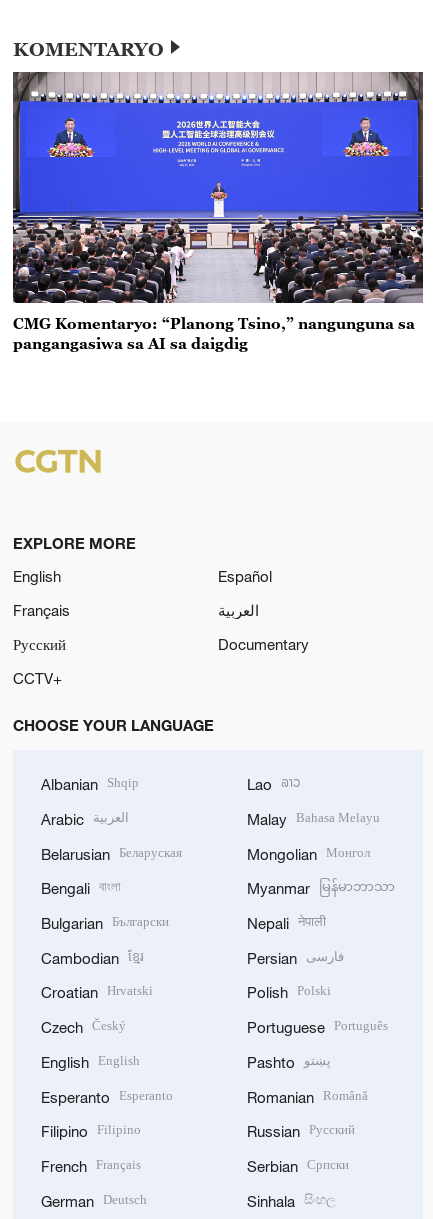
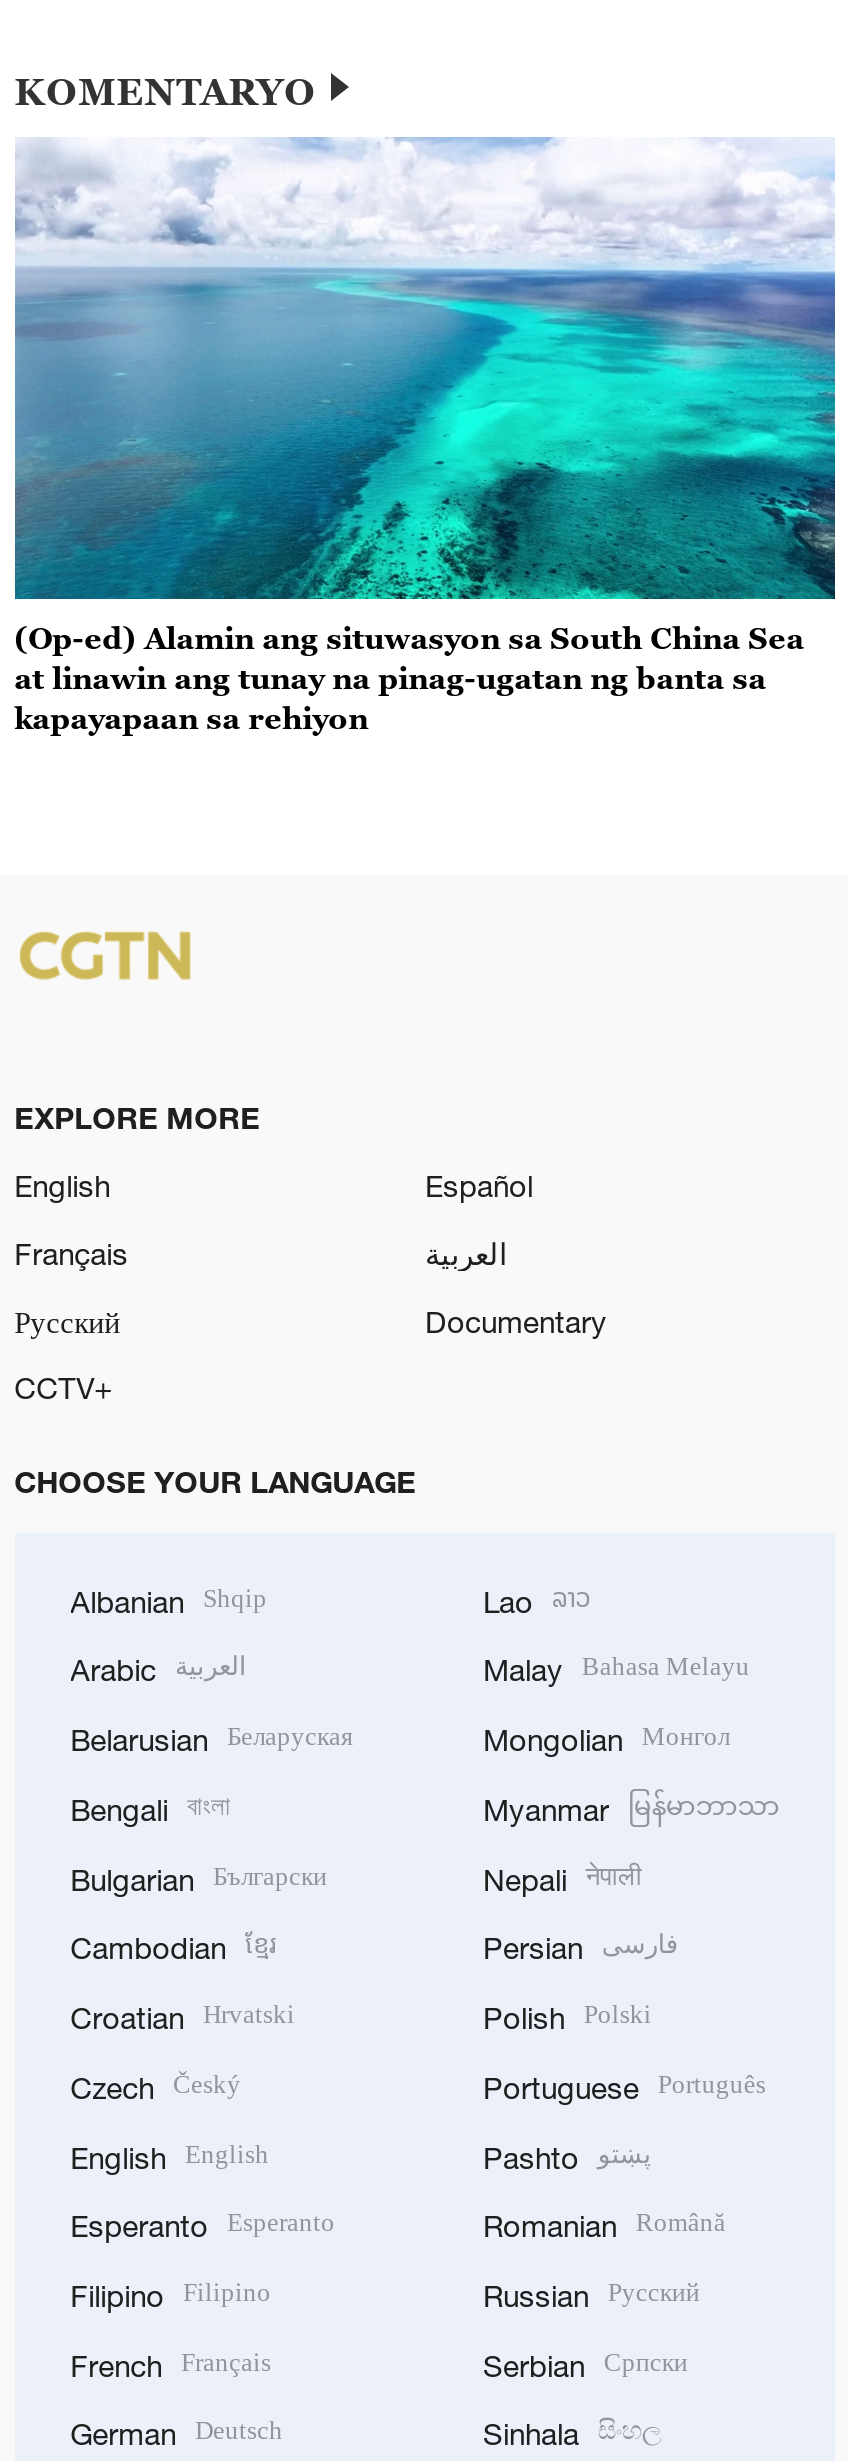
- [image]
- CMG Komentaryo: “Planong Tsino,” nangunguna sa
- pangangasiwa sa AI sa daigdig
+ [image]
+ (Op-ed) Alamin ang situwasyon sa South China Sea
+ at linawin ang tunay na pinag-ugatan ng banta sa
+ kapayapaan sa rehiyon
